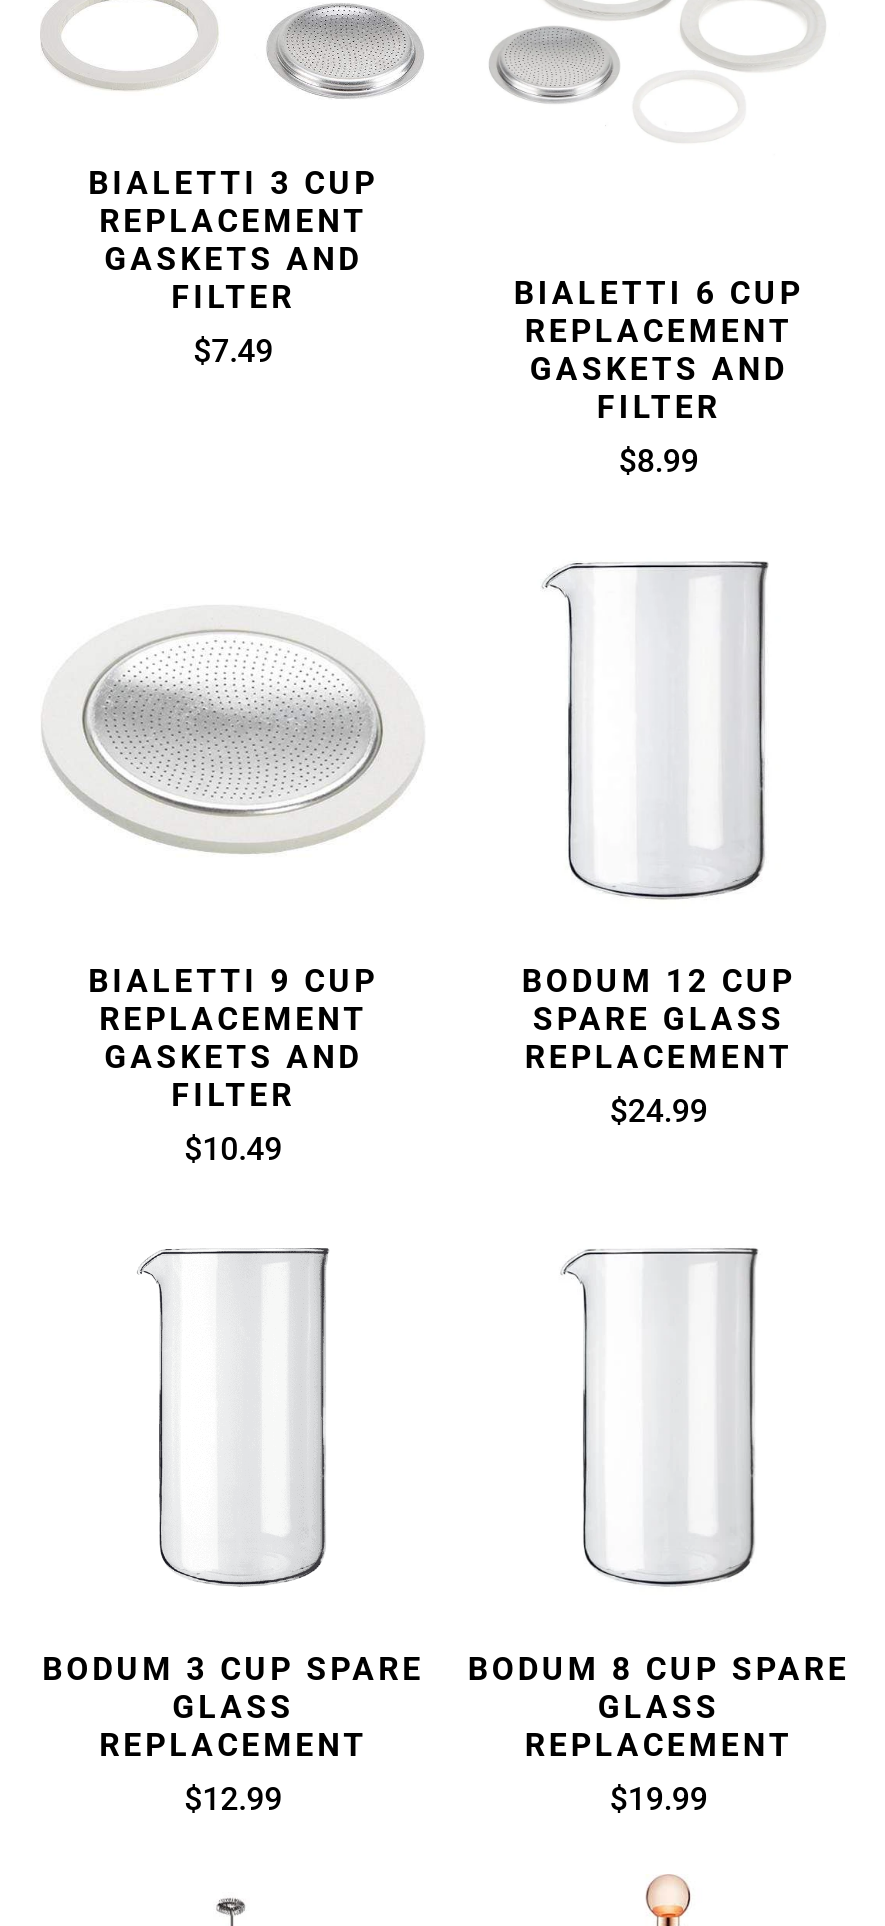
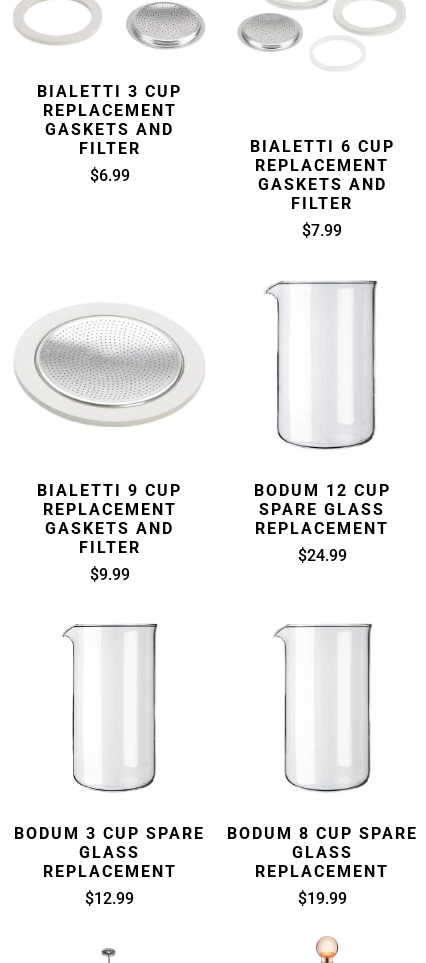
- $7.49
+ $6.99

- $8.99
+ $7.99

- $10.49
+ $9.99
